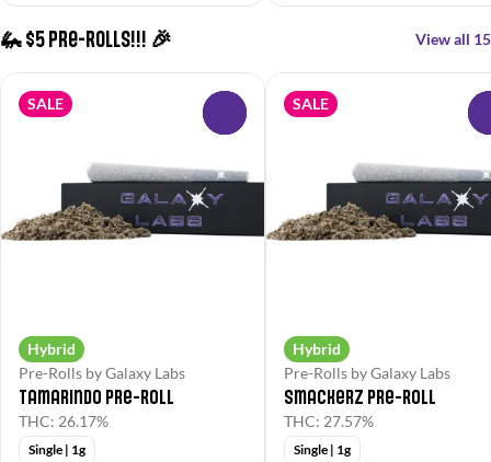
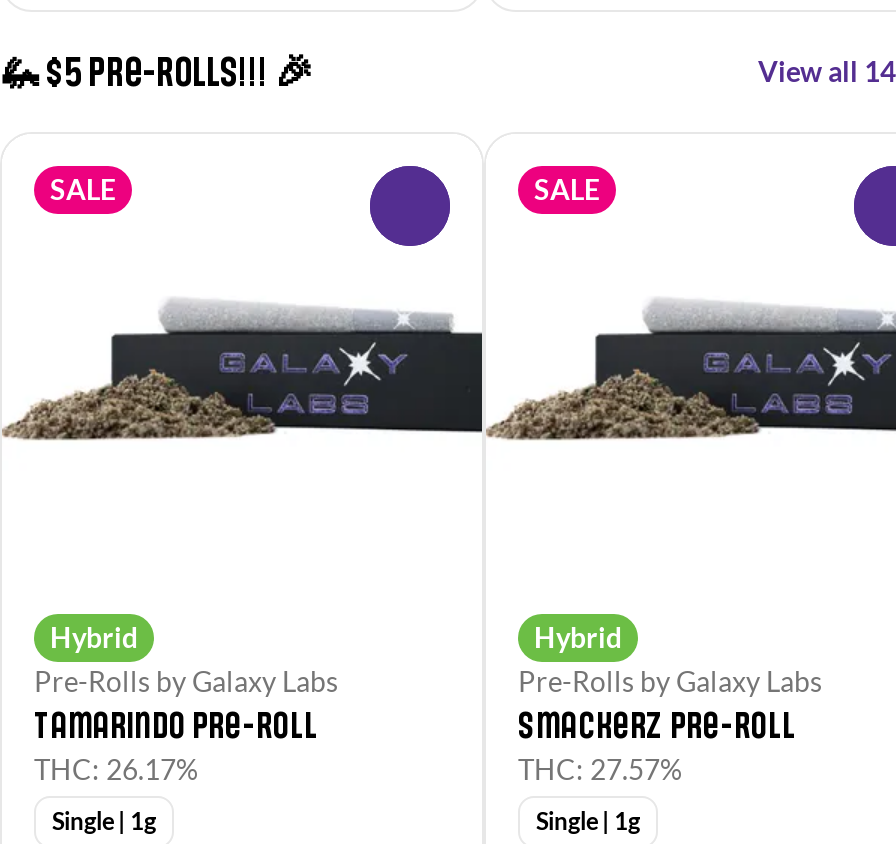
- View all 15
+ View all 14
